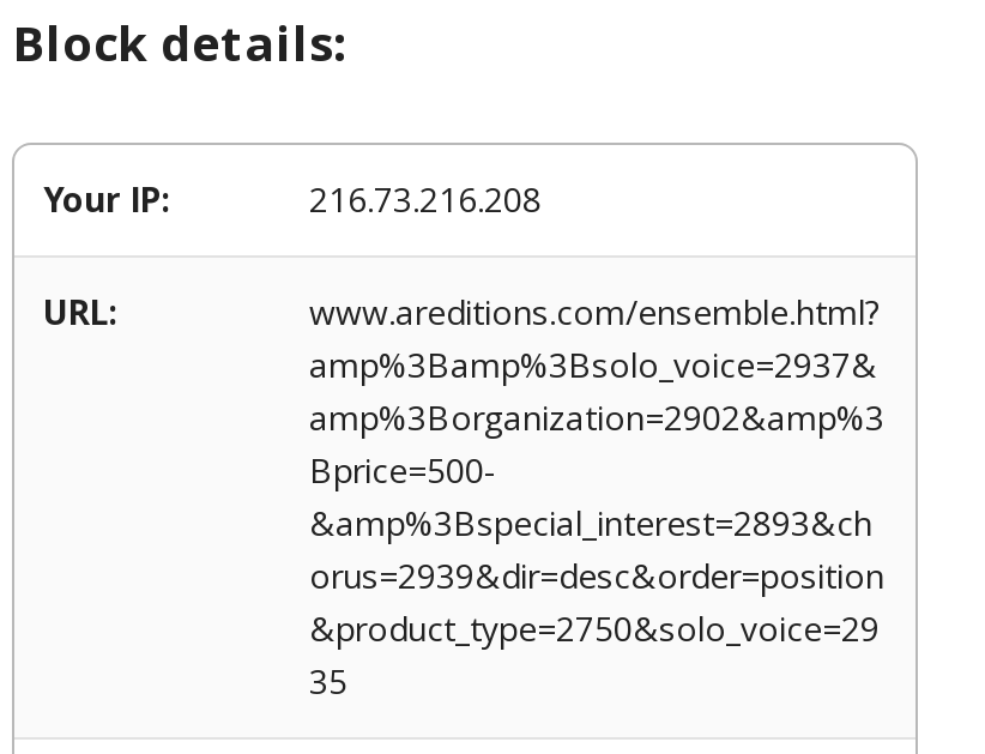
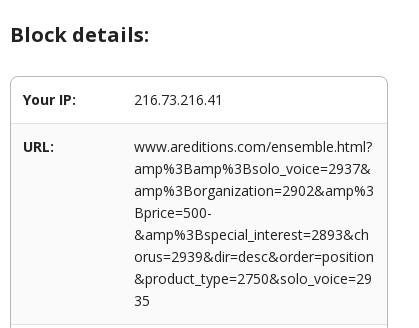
- 216.73.216.208
+ 216.73.216.41
